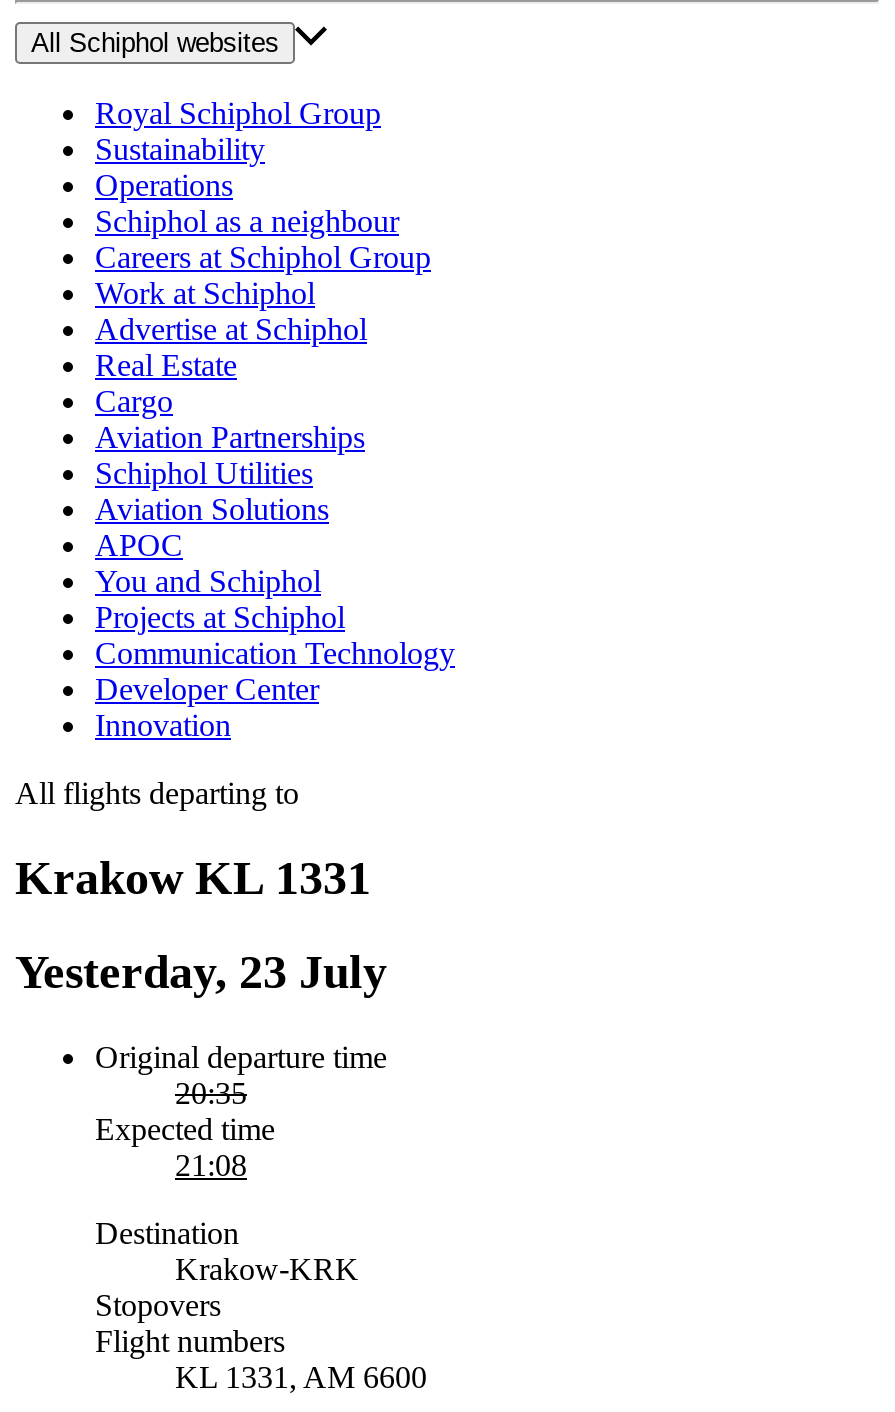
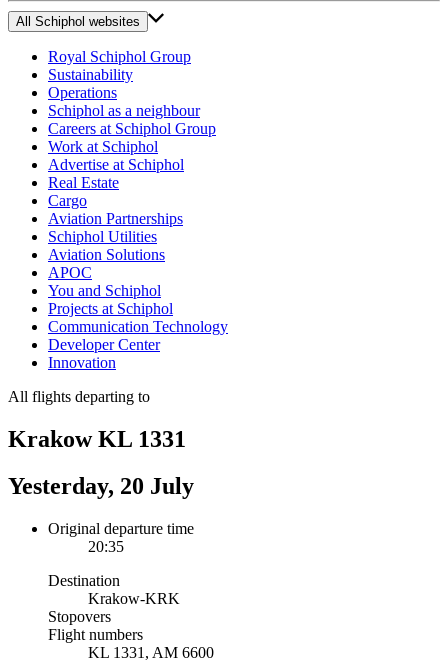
- Yesterday, 23 July
+ Yesterday, 20 July

- Expected time
- 21:08
